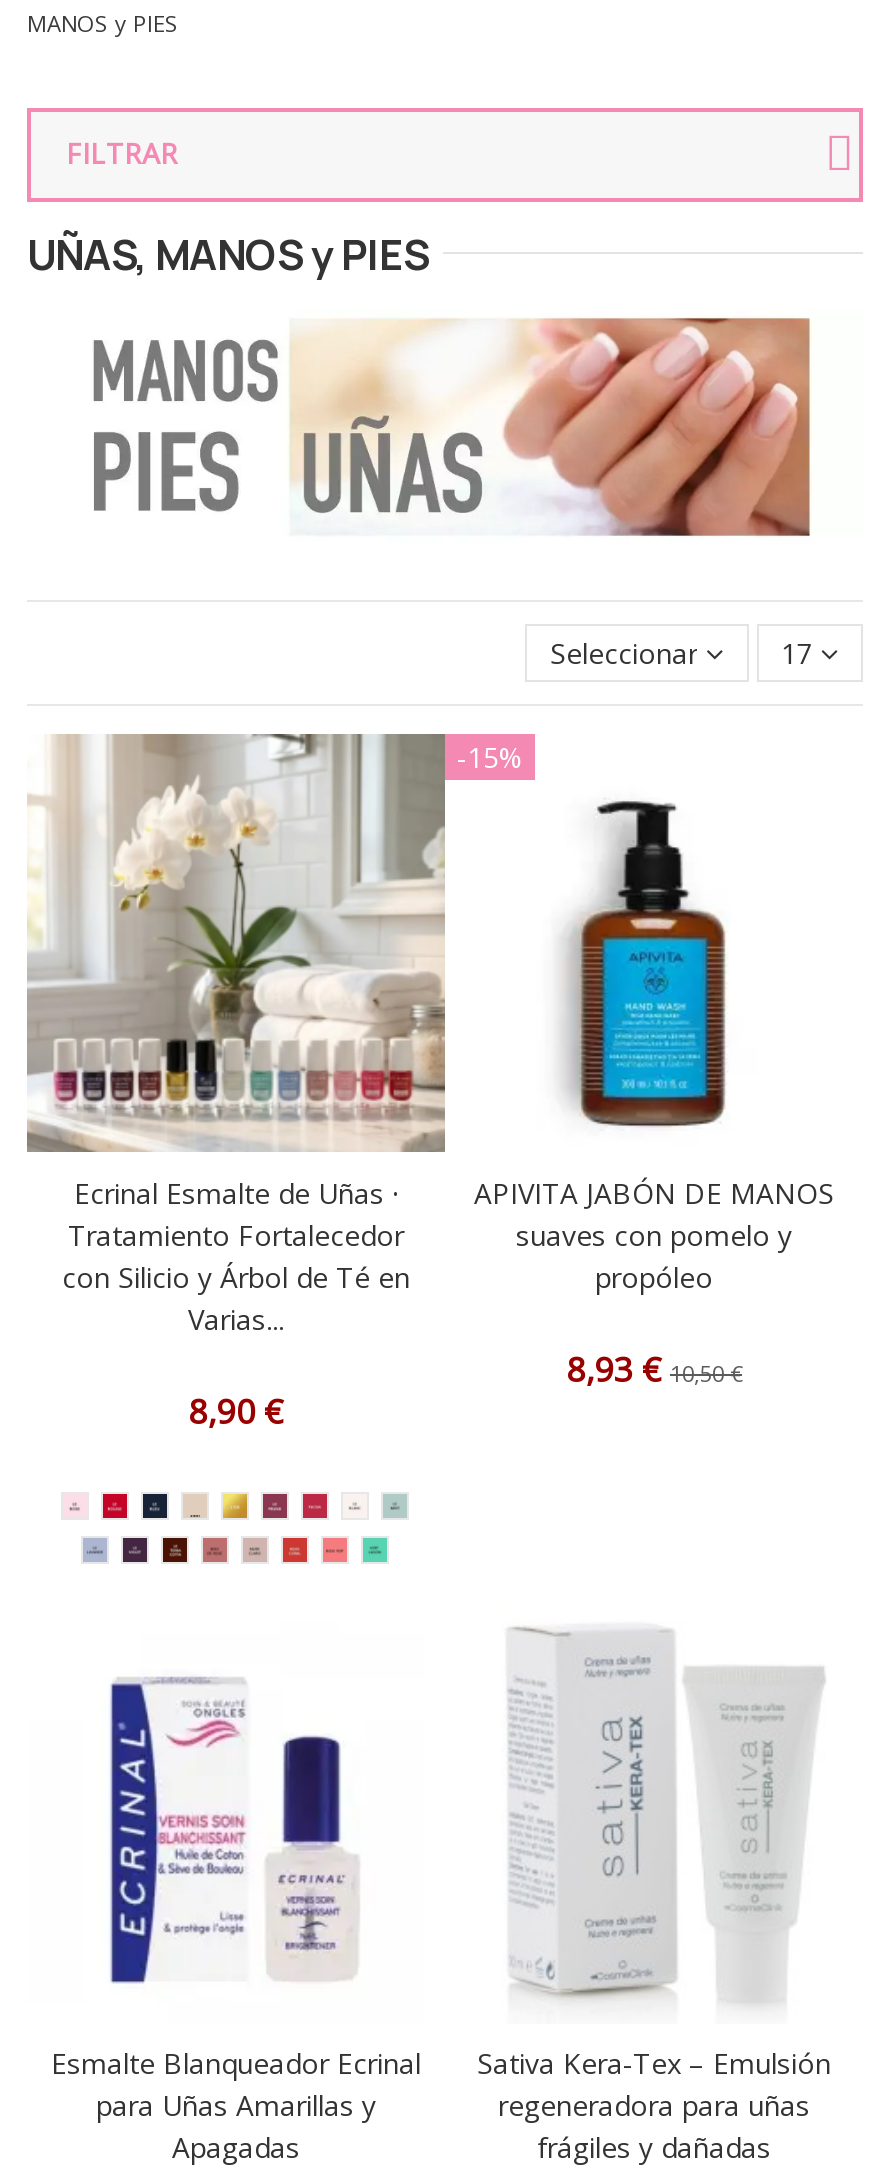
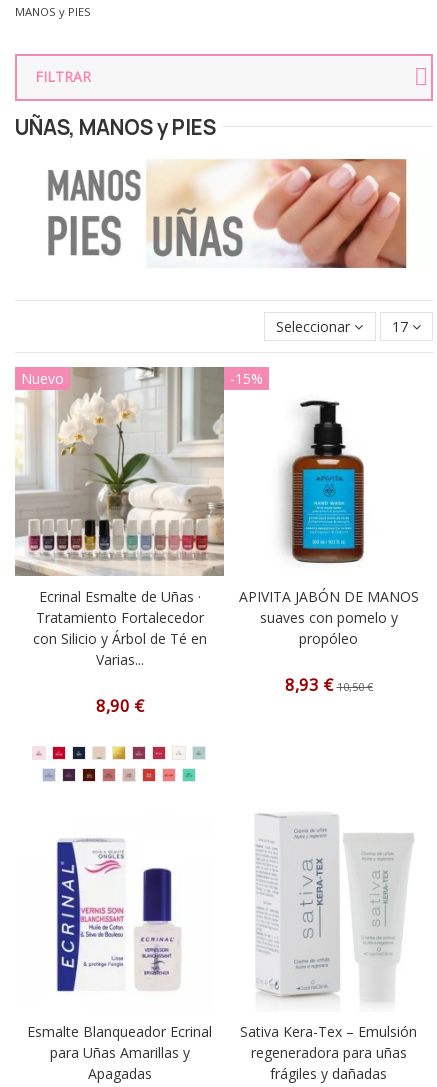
+ Nuevo
